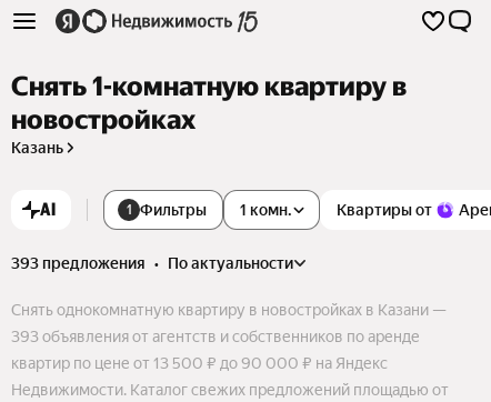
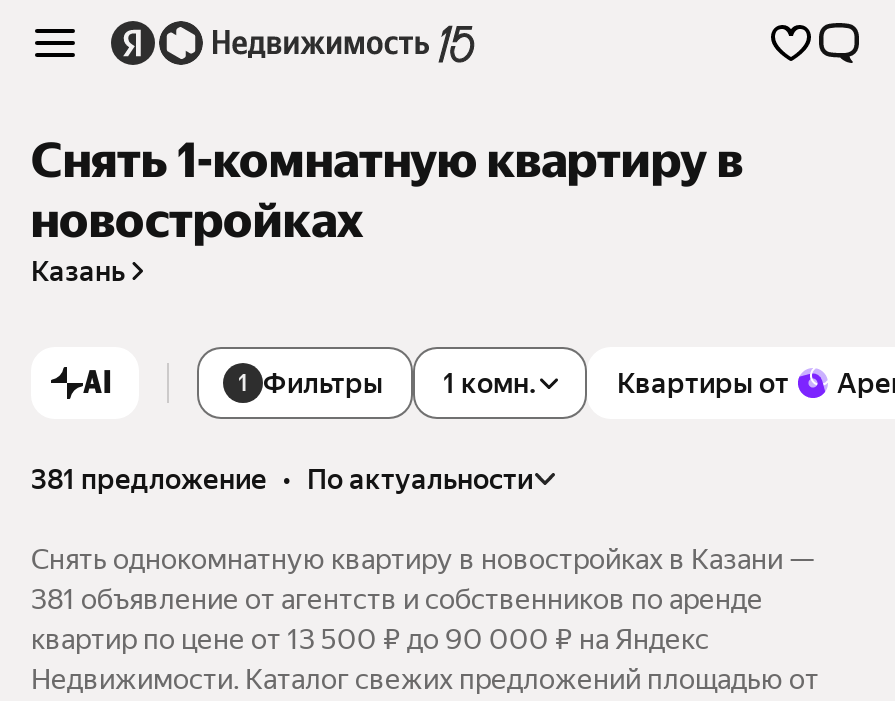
- 393 предложения • по актуальности
+ 381 предложение • по актуальности

- 393 объявления от агентств и собственников по аренде
+ 381 объявление от агентств и собственников по аренде
